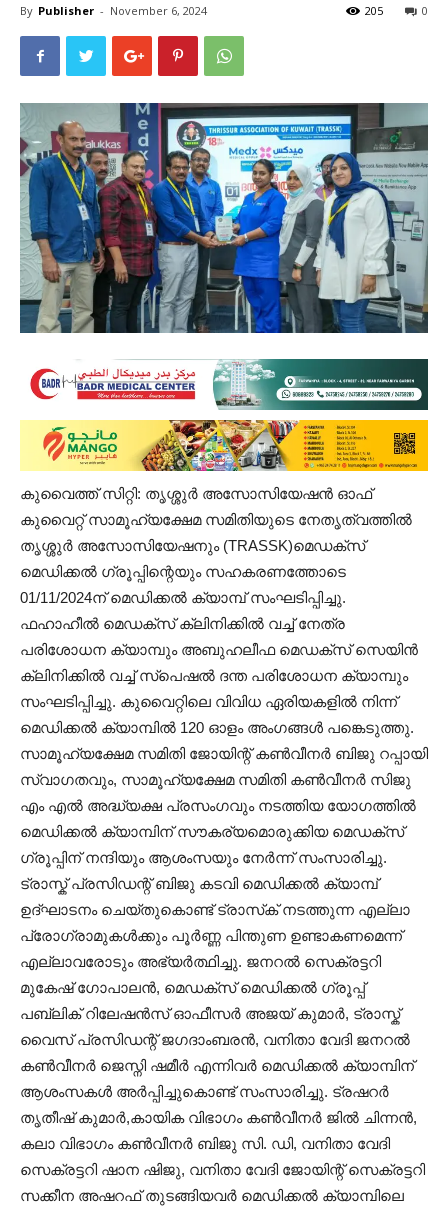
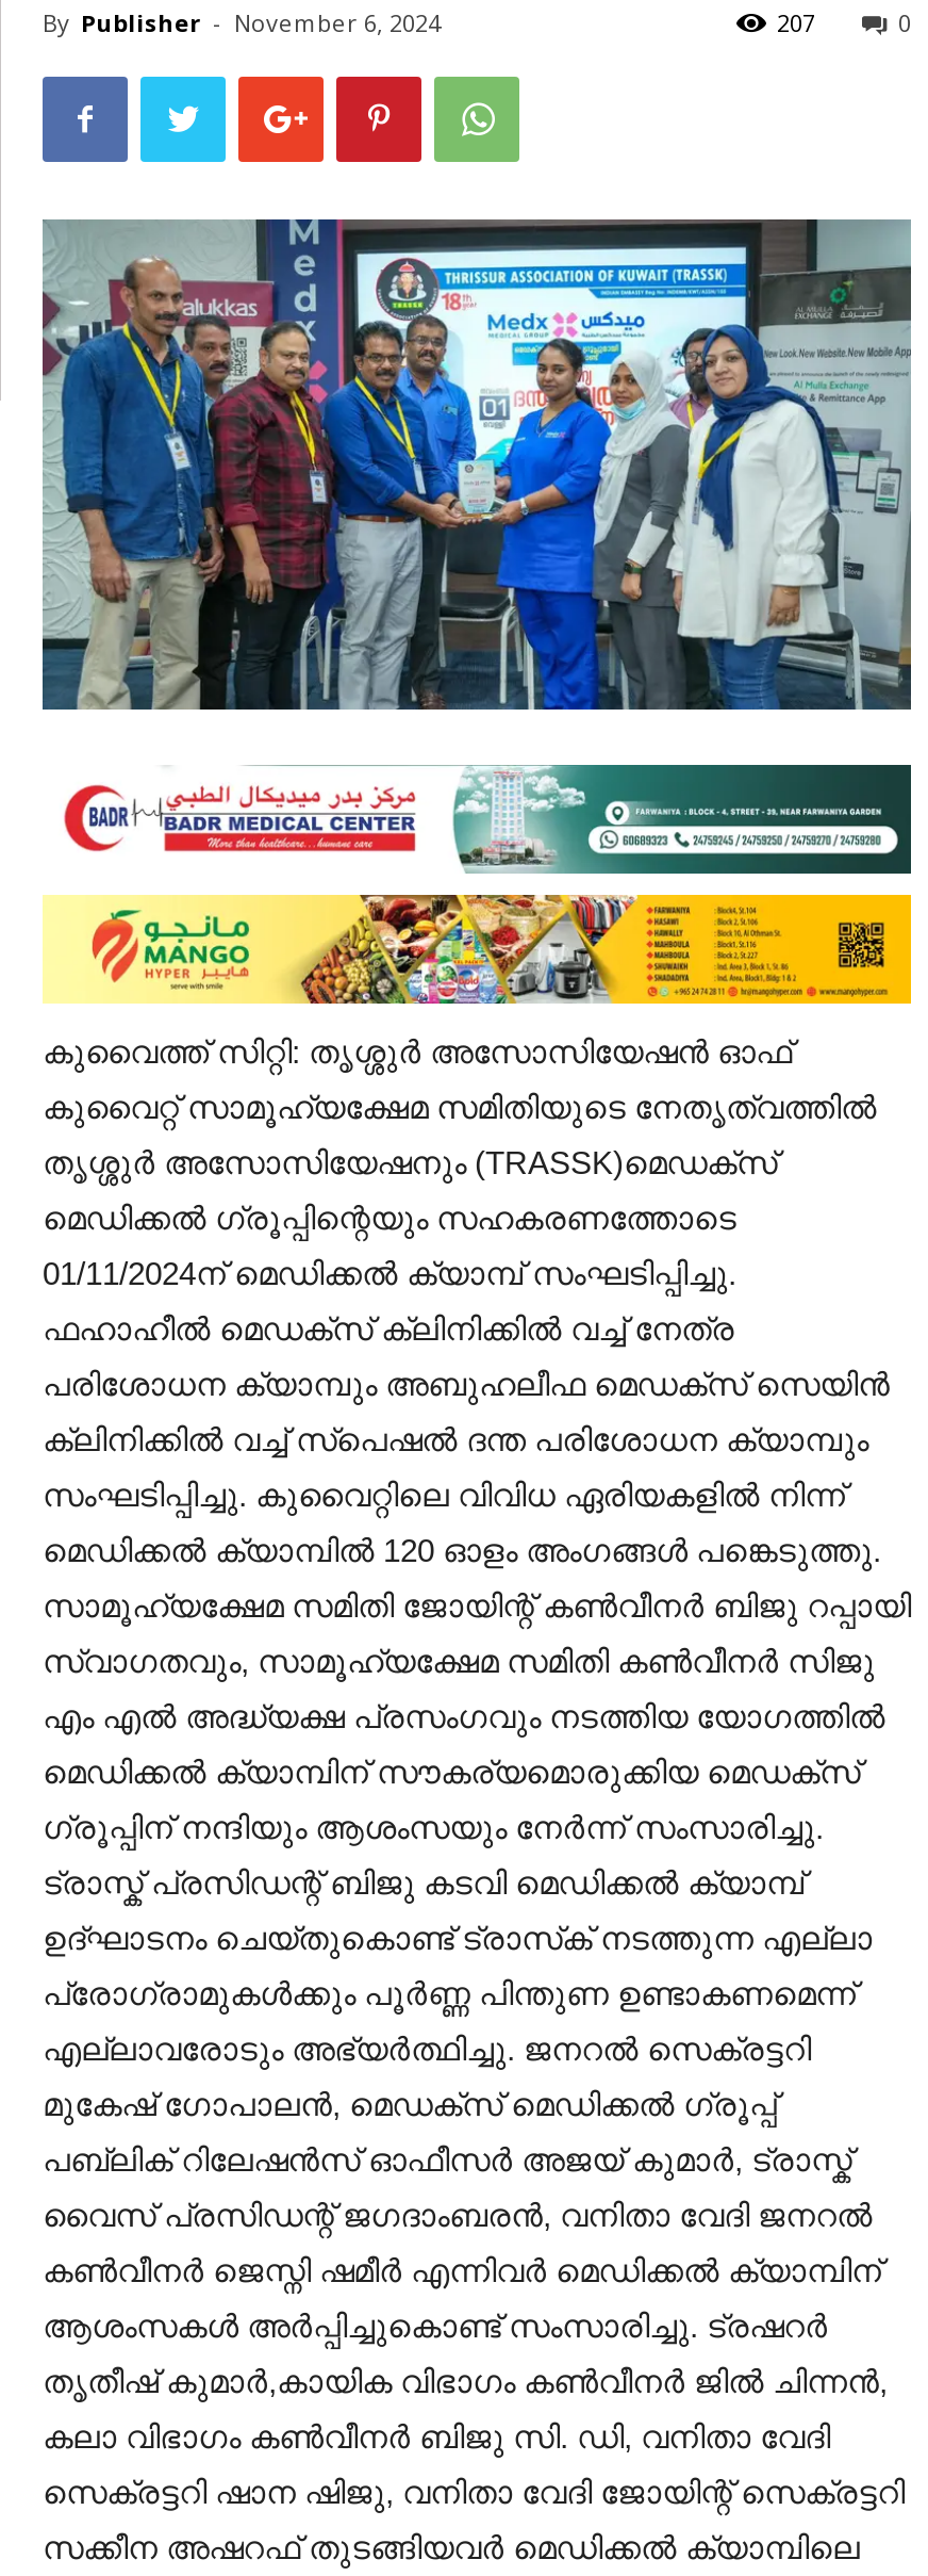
- 205
+ 207
